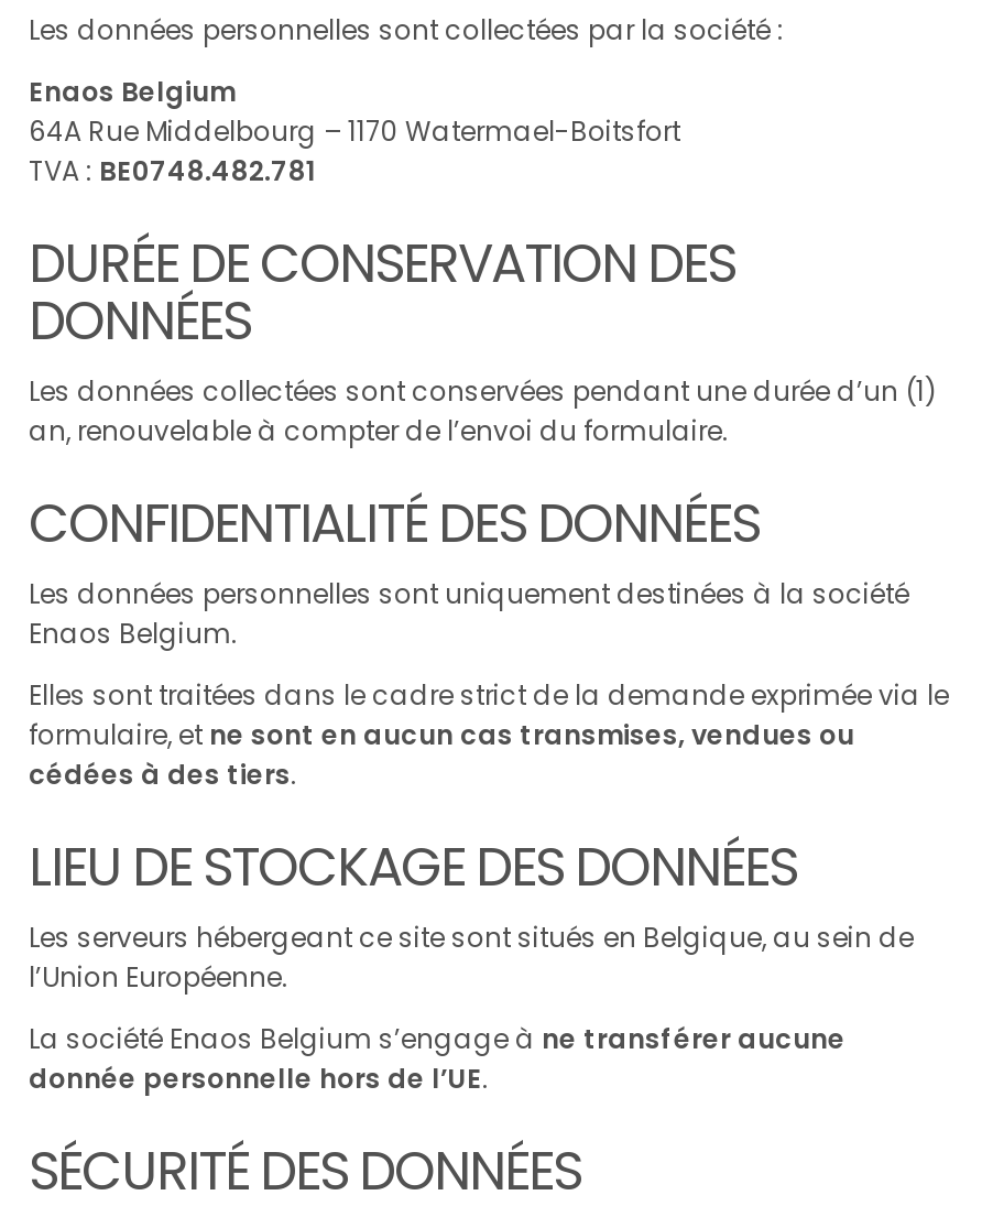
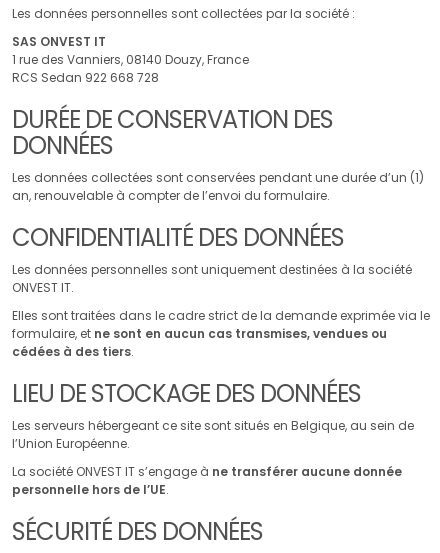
- Enaos Belgium
- 64A Rue Middelbourg – 1170 Watermael-Boitsfort
- TVA : BE0748.482.781
+ SAS ONVEST IT
+ 1 rue des Vanniers, 08140 Douzy, France
+ RCS Sedan 922 668 728

- Enaos Belgium.
+ ONVEST IT.

- La société Enaos Belgium s’engage à ne transférer aucune
- donnée personnelle hors de l’UE.
+ La société ONVEST IT s’engage à ne transférer aucune donnée
+ personnelle hors de l’UE.
